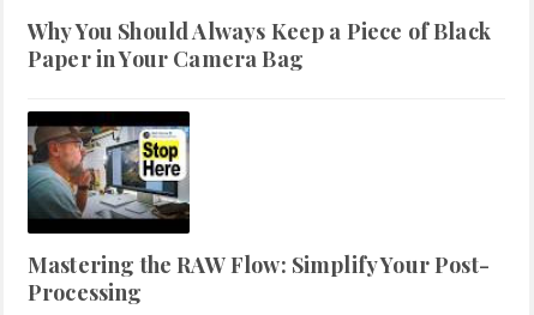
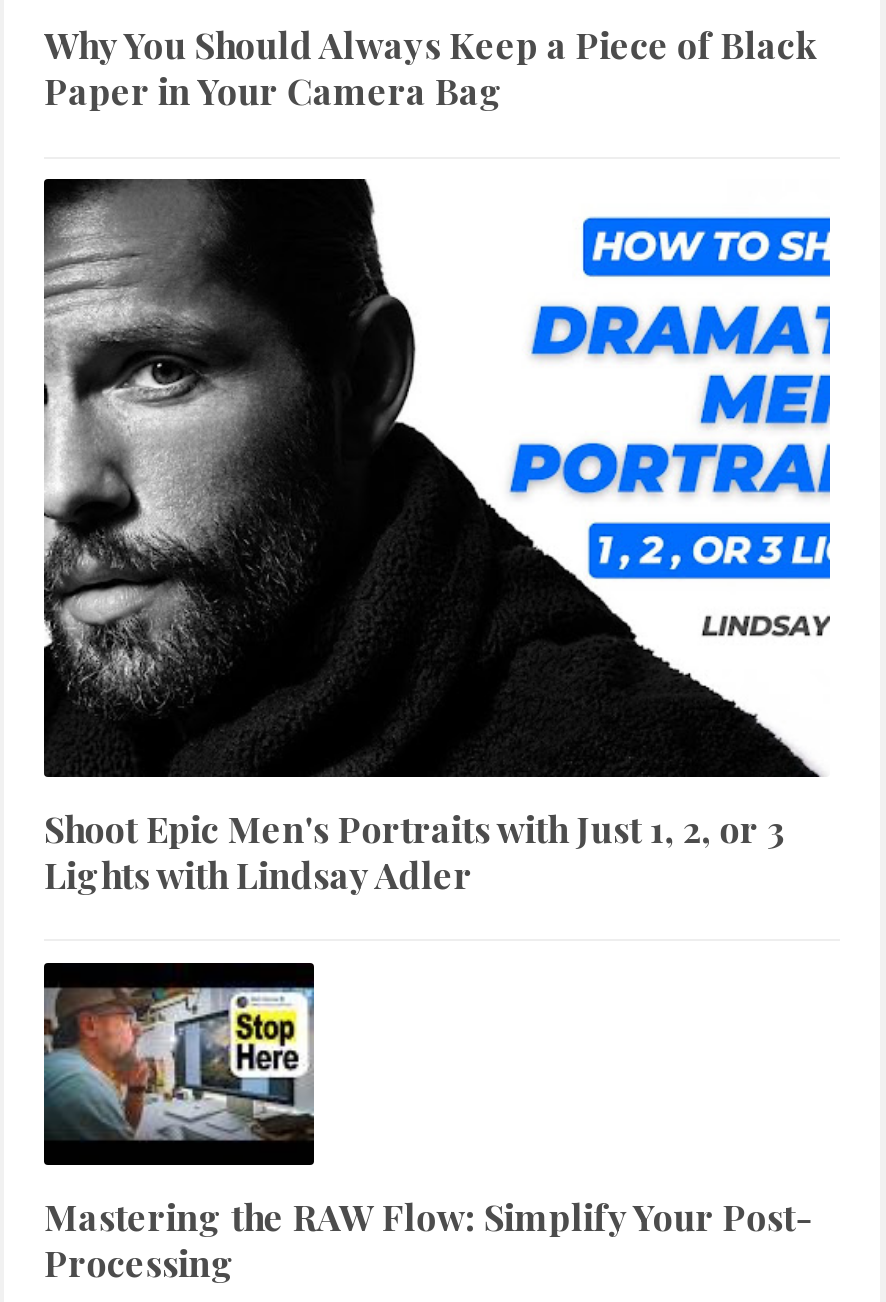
+ [image]
+ Shoot Epic Men's Portraits with Just 1, 2, or 3
+ Lights with Lindsay Adler
